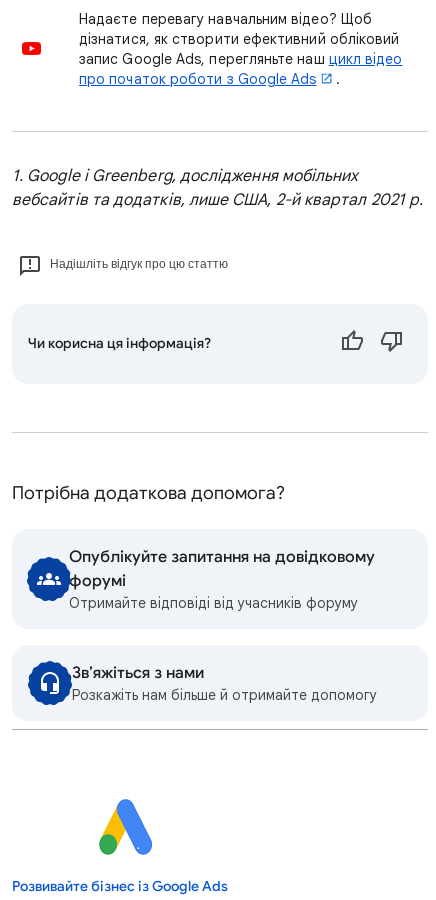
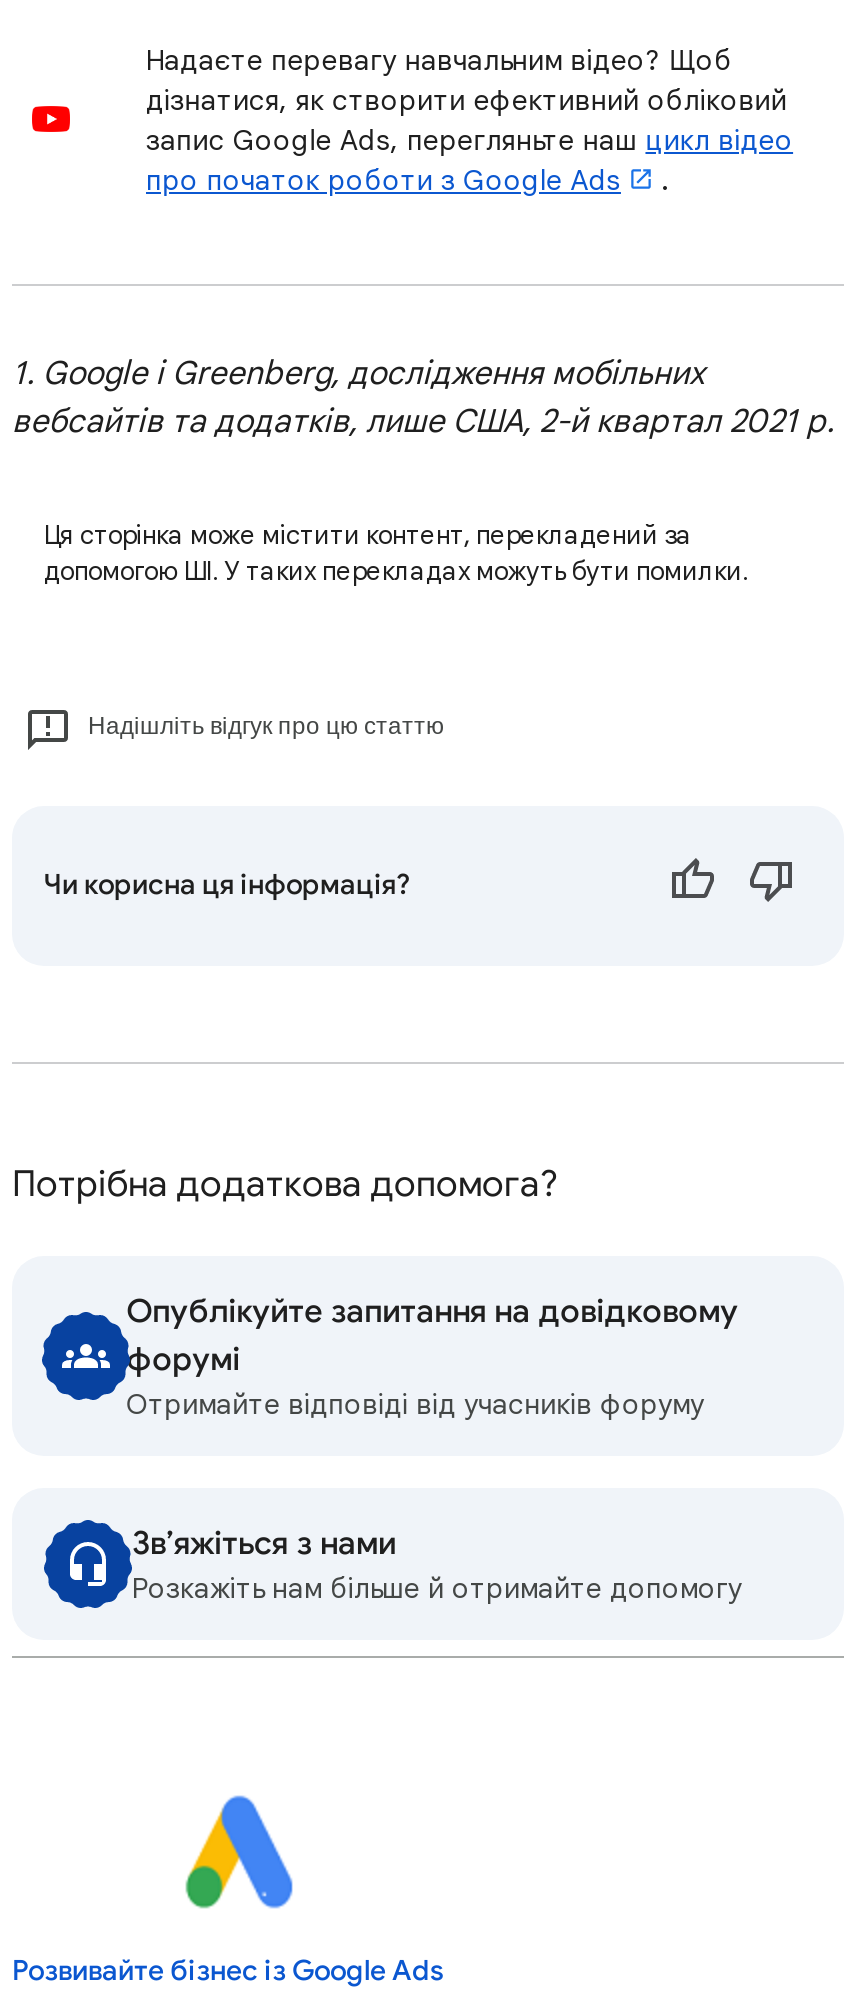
+ Ця сторінка може містити контент, перекладений за
+ допомогою ШІ. У таких перекладах можуть бути помилки.
